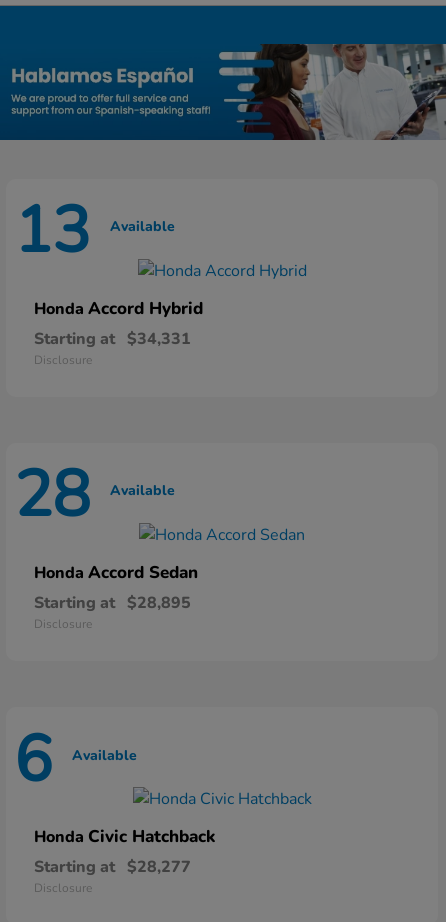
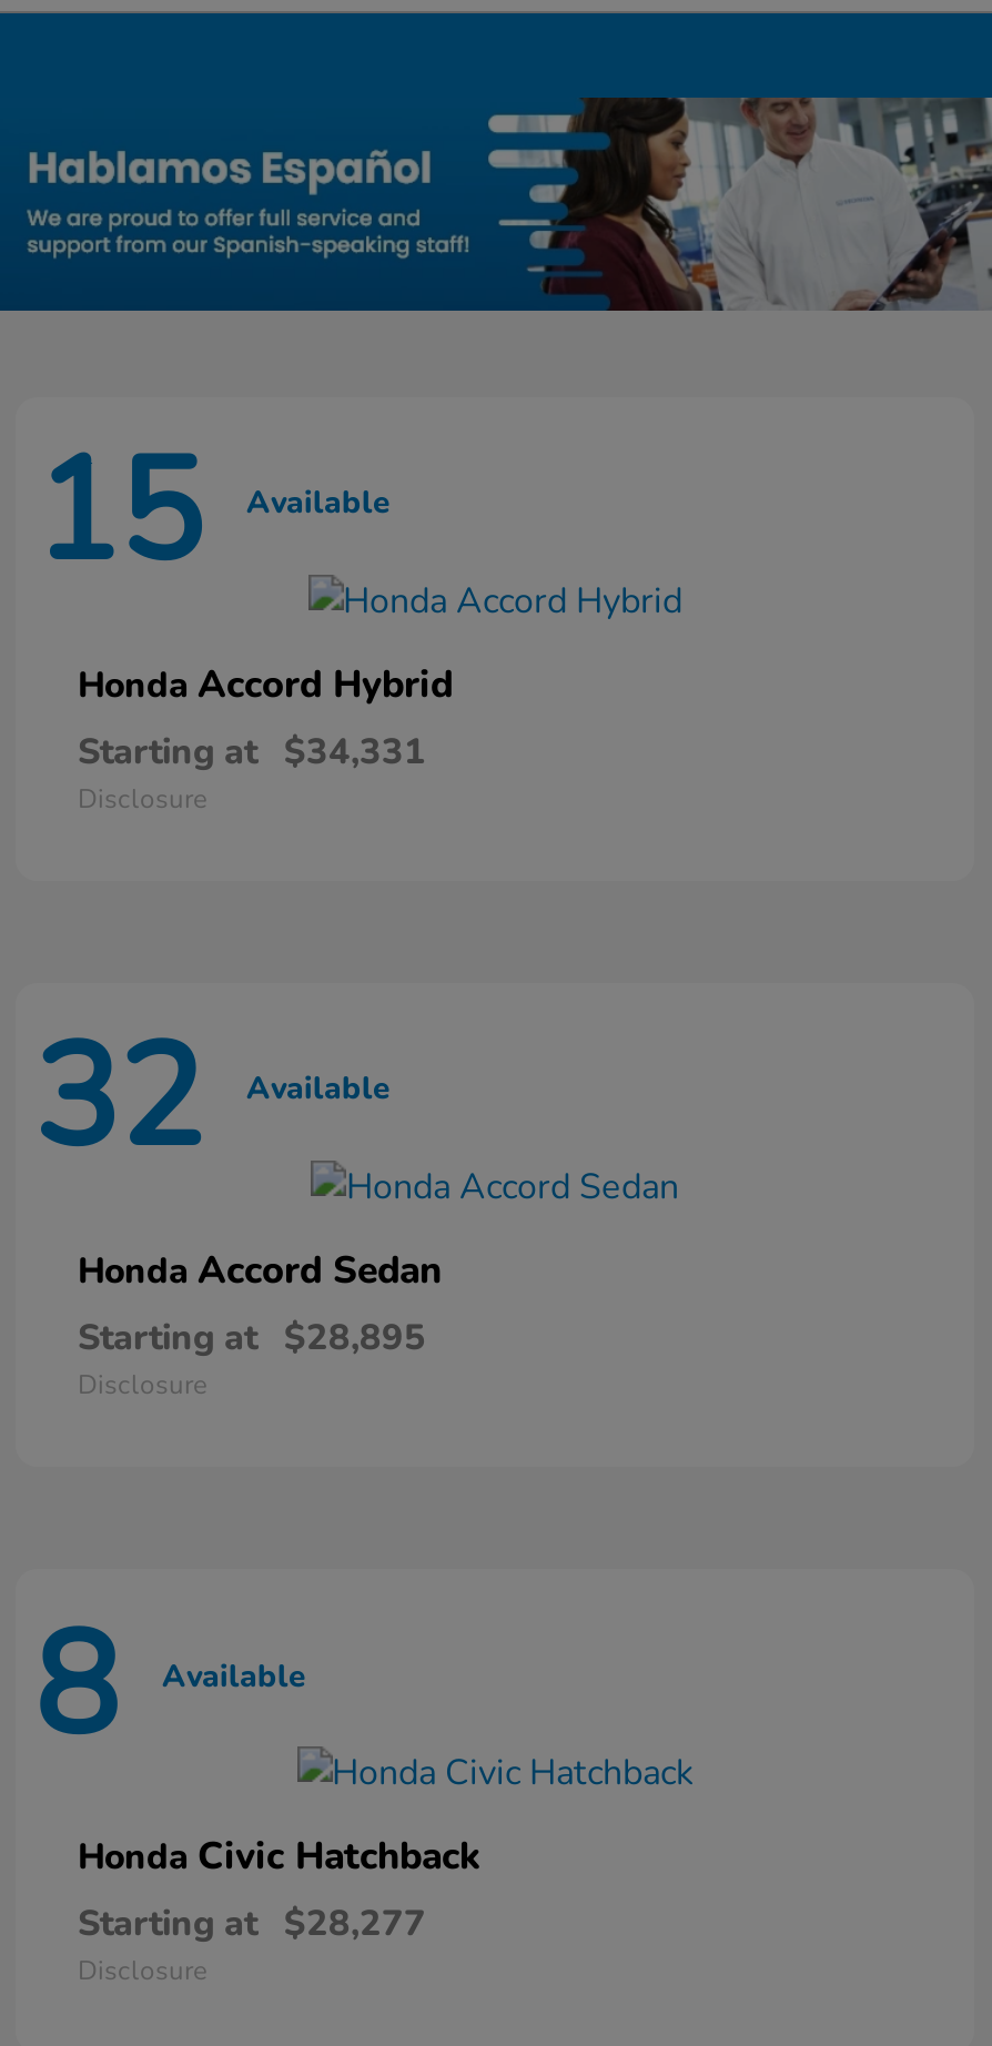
- 13 Available
+ 15 Available

- 28 Available
+ 32 Available

- 6 Available
+ 8 Available
